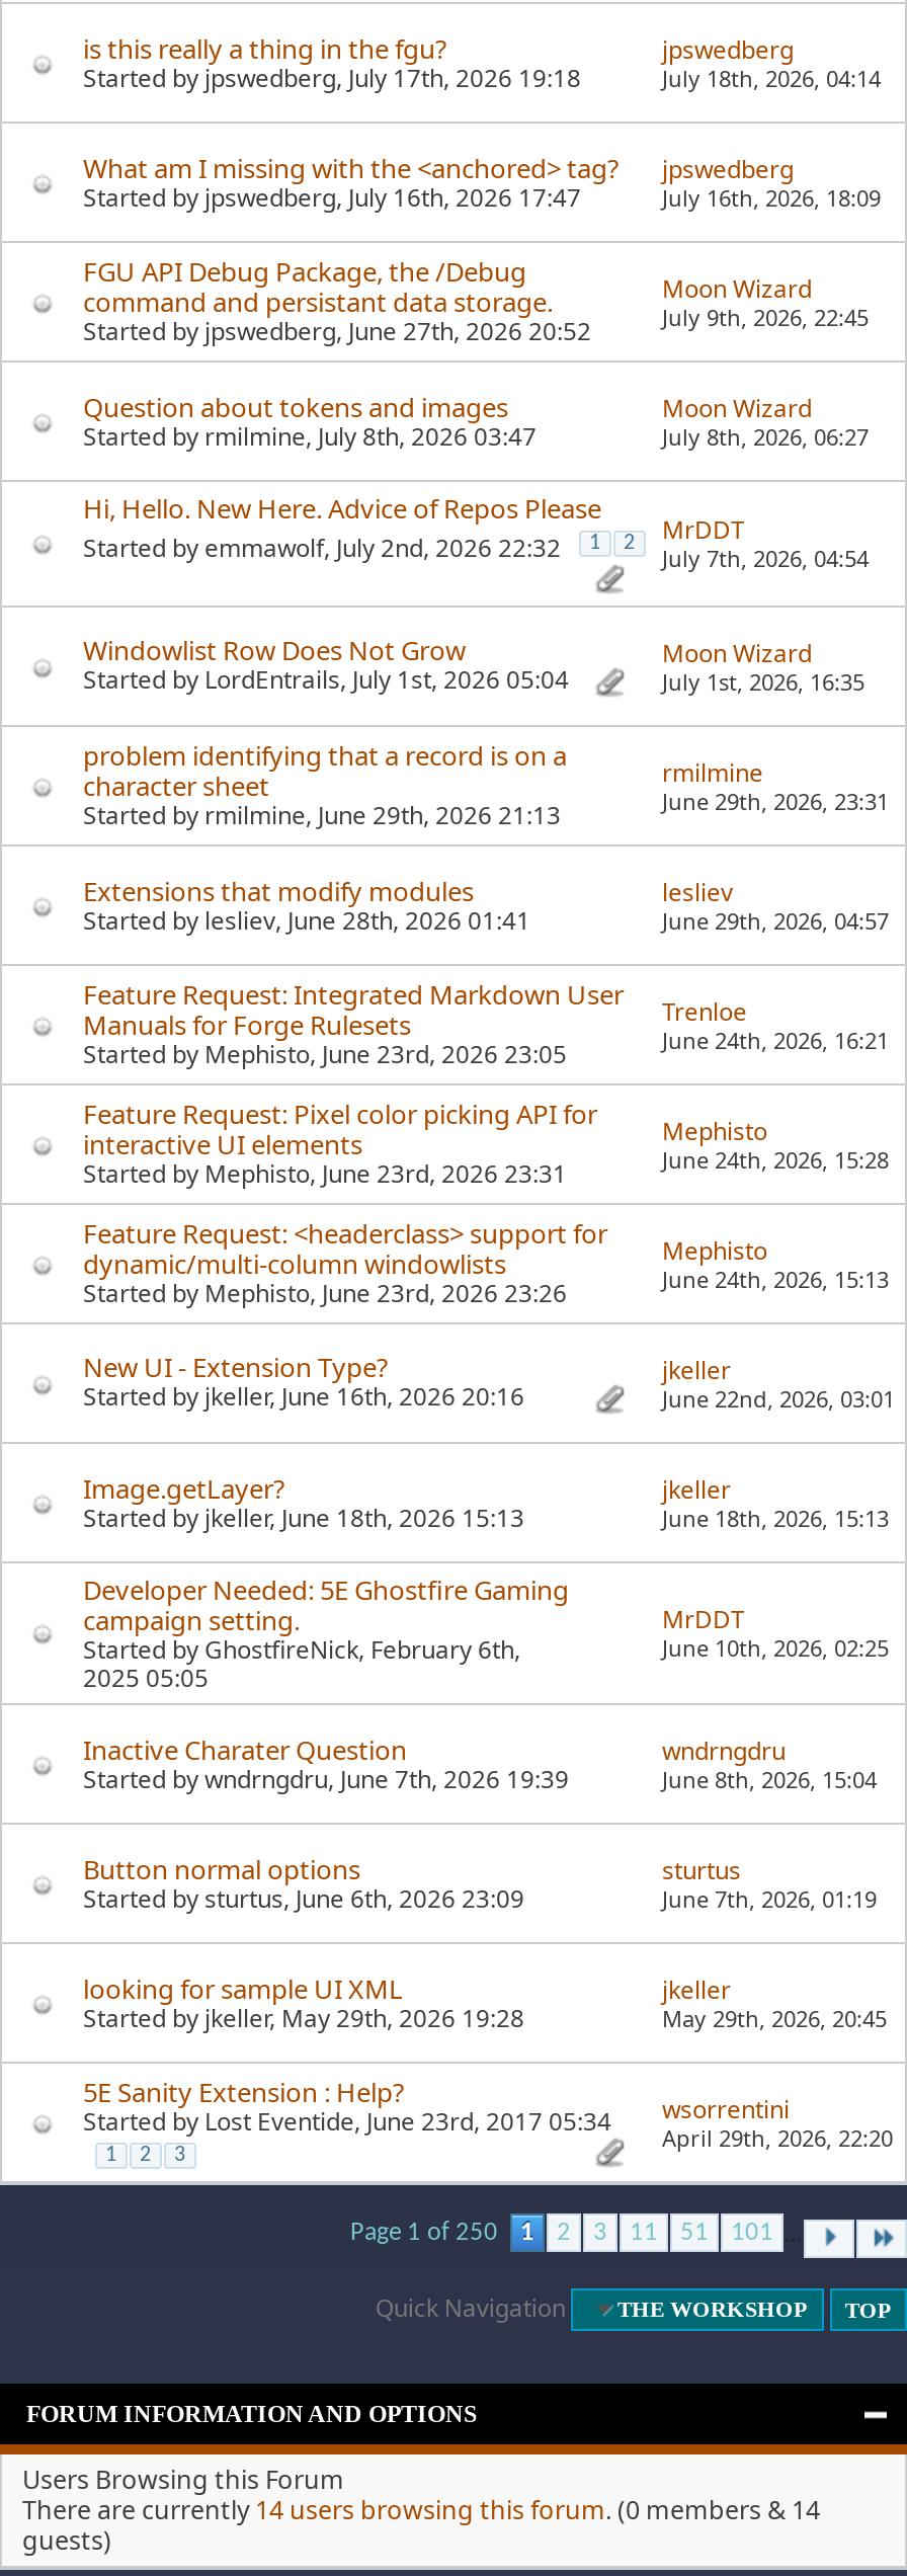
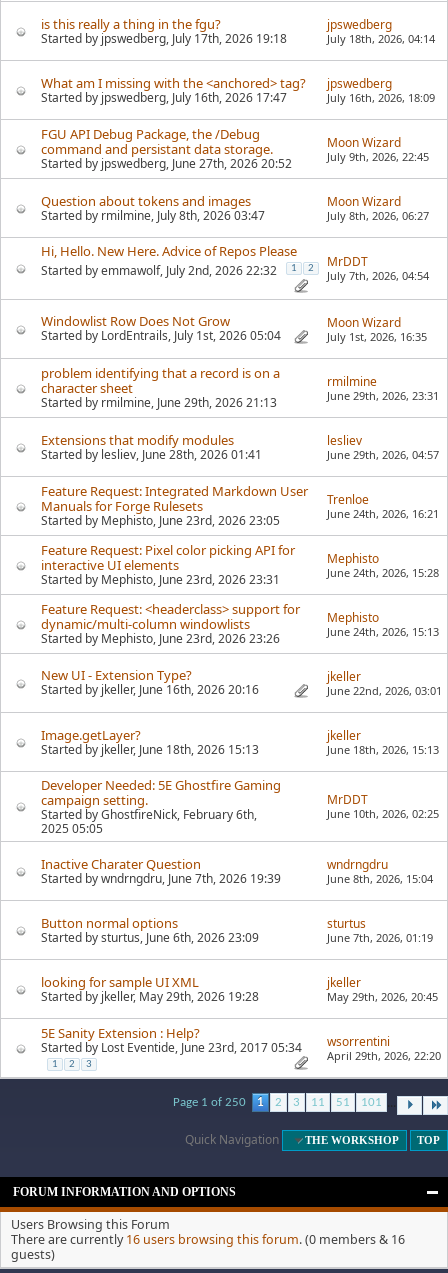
- There are currently 14 users browsing this forum. (0 members & 14
+ There are currently 16 users browsing this forum. (0 members & 16
